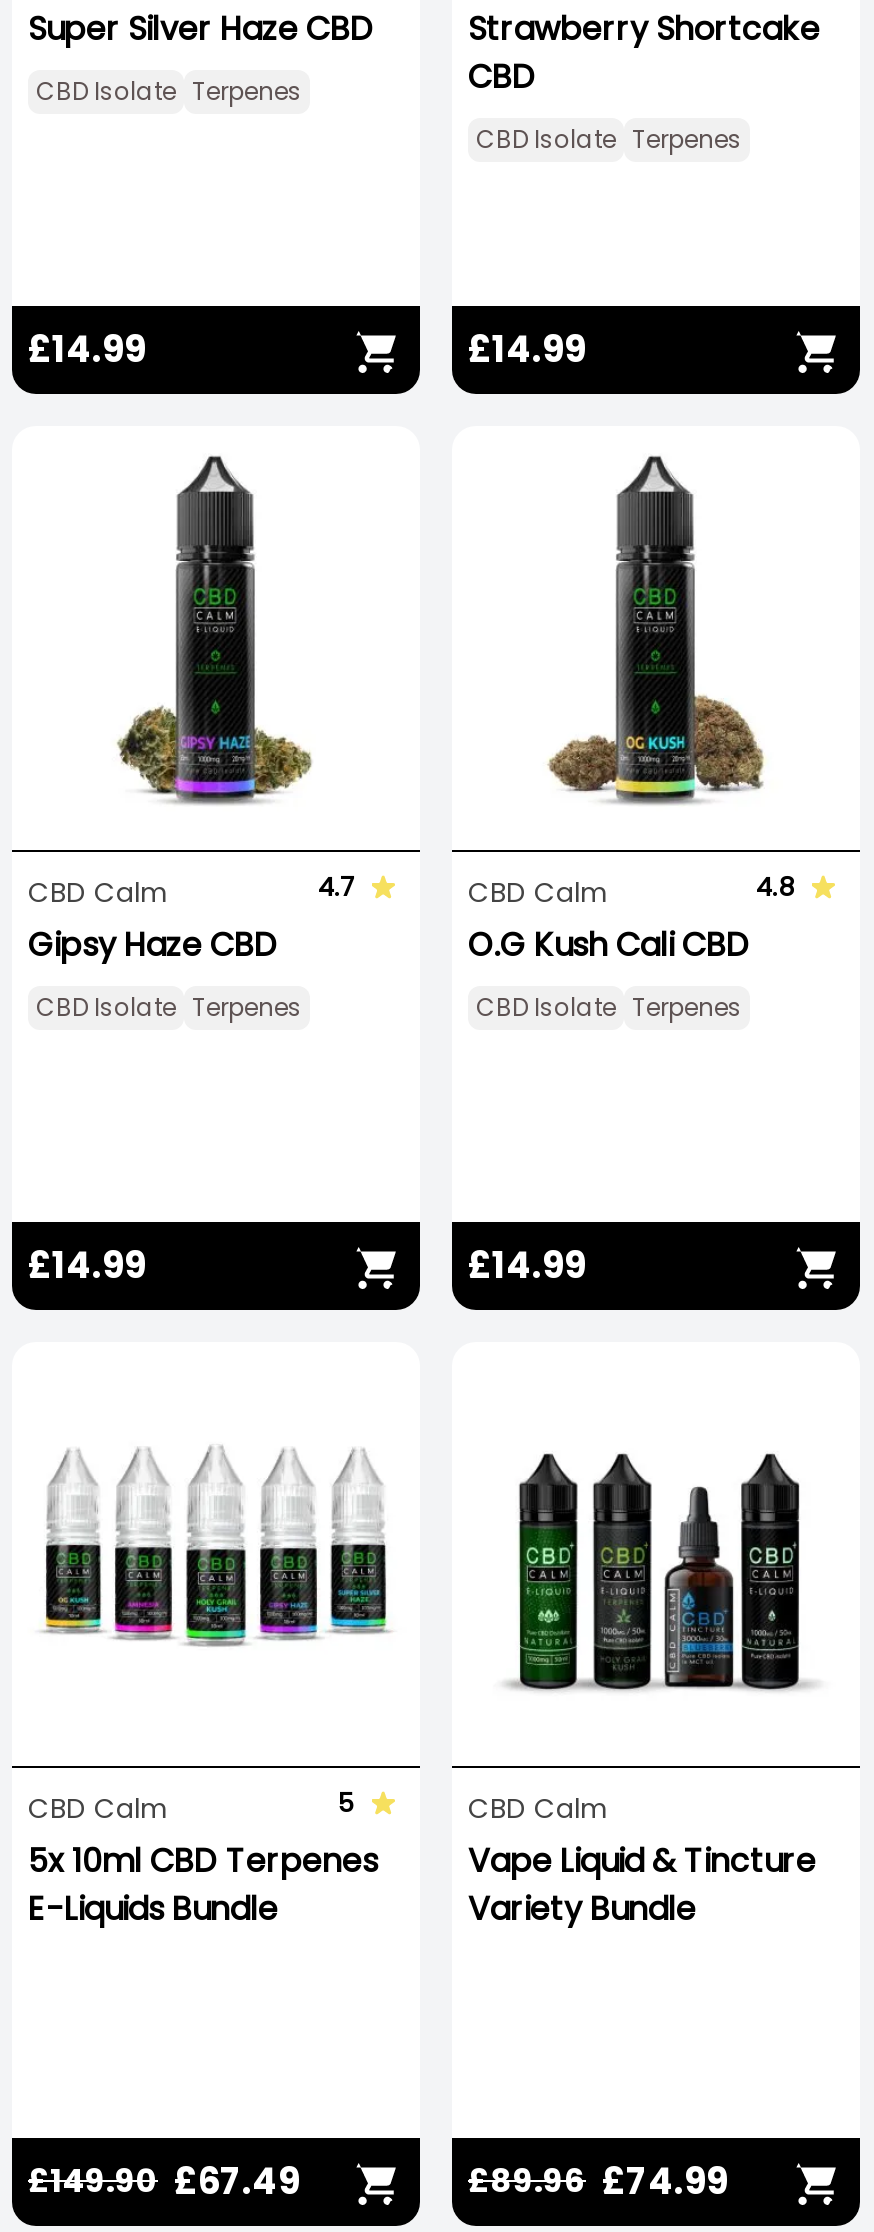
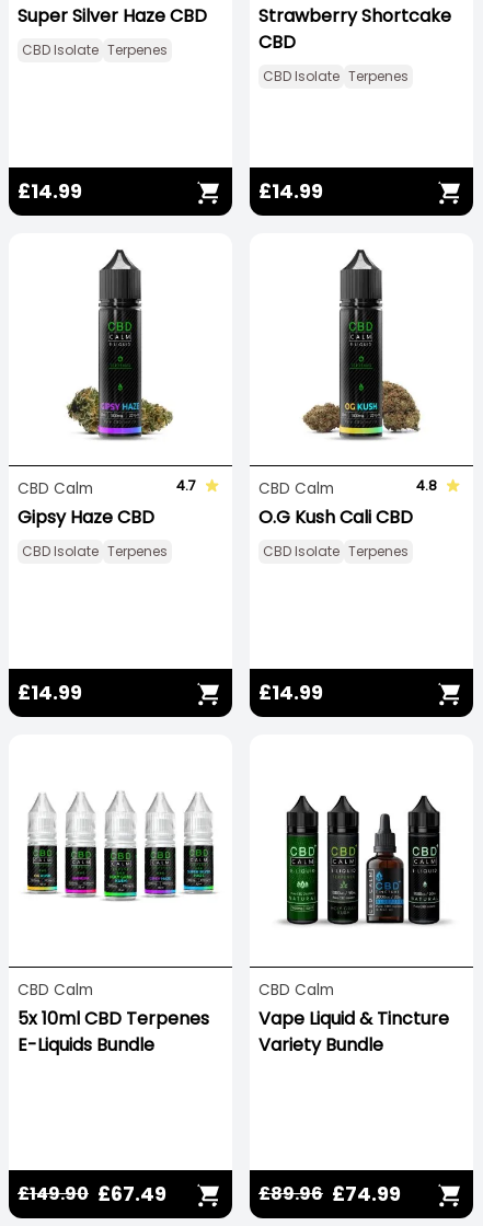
- 5
